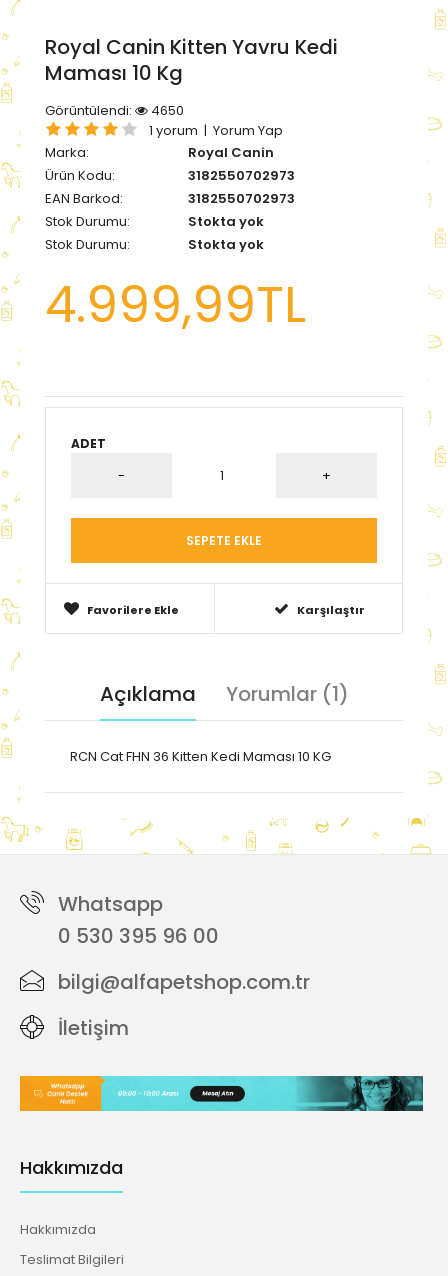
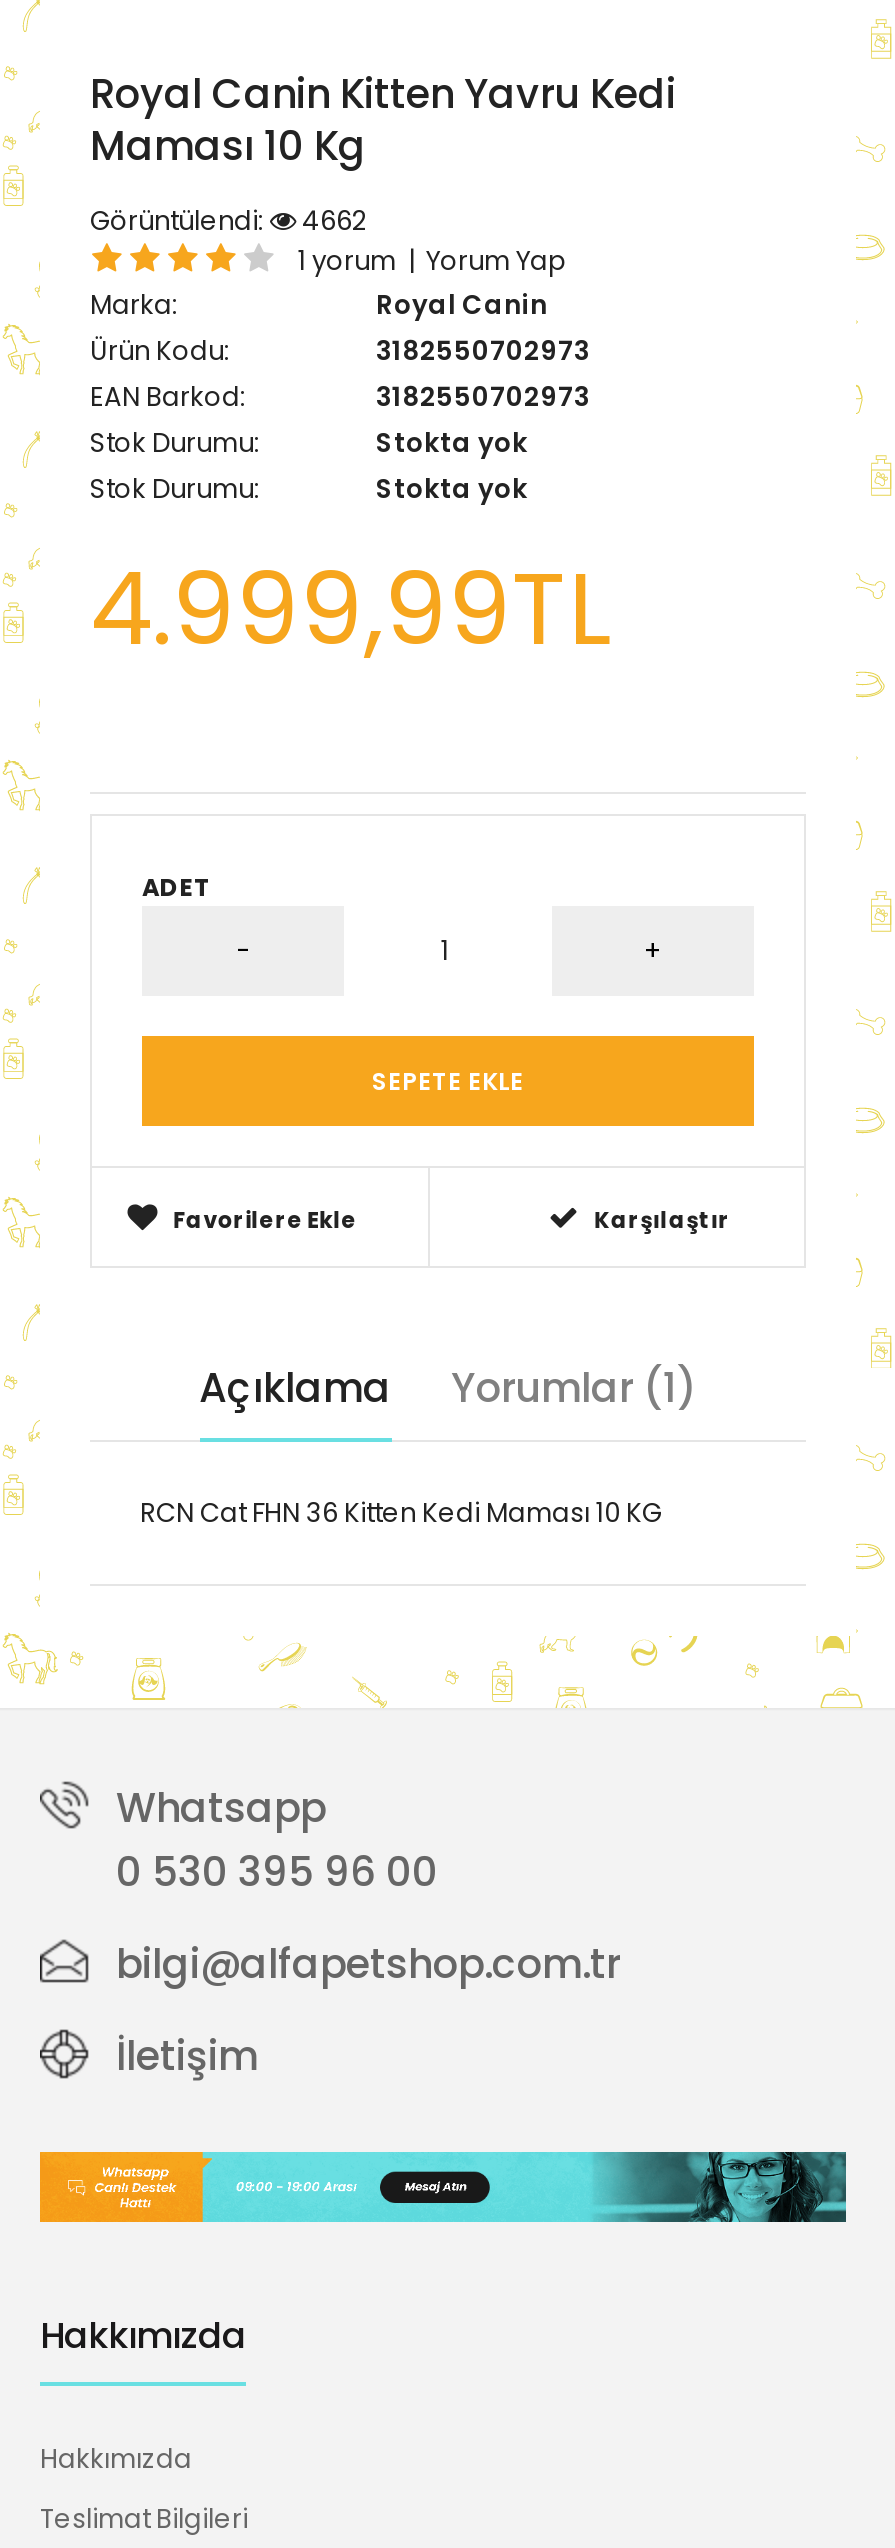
- Görüntülendi: 4650
+ Görüntülendi: 4662
